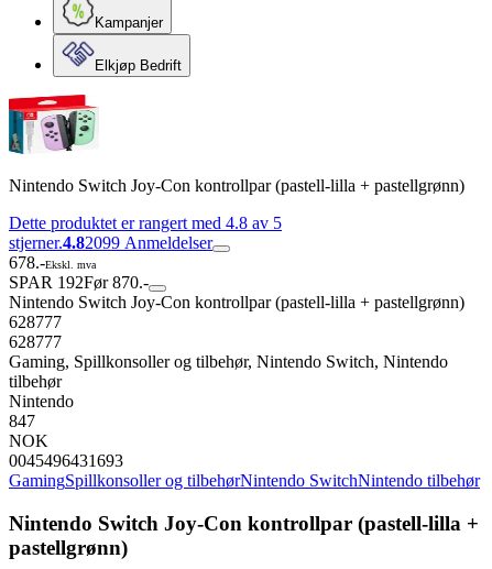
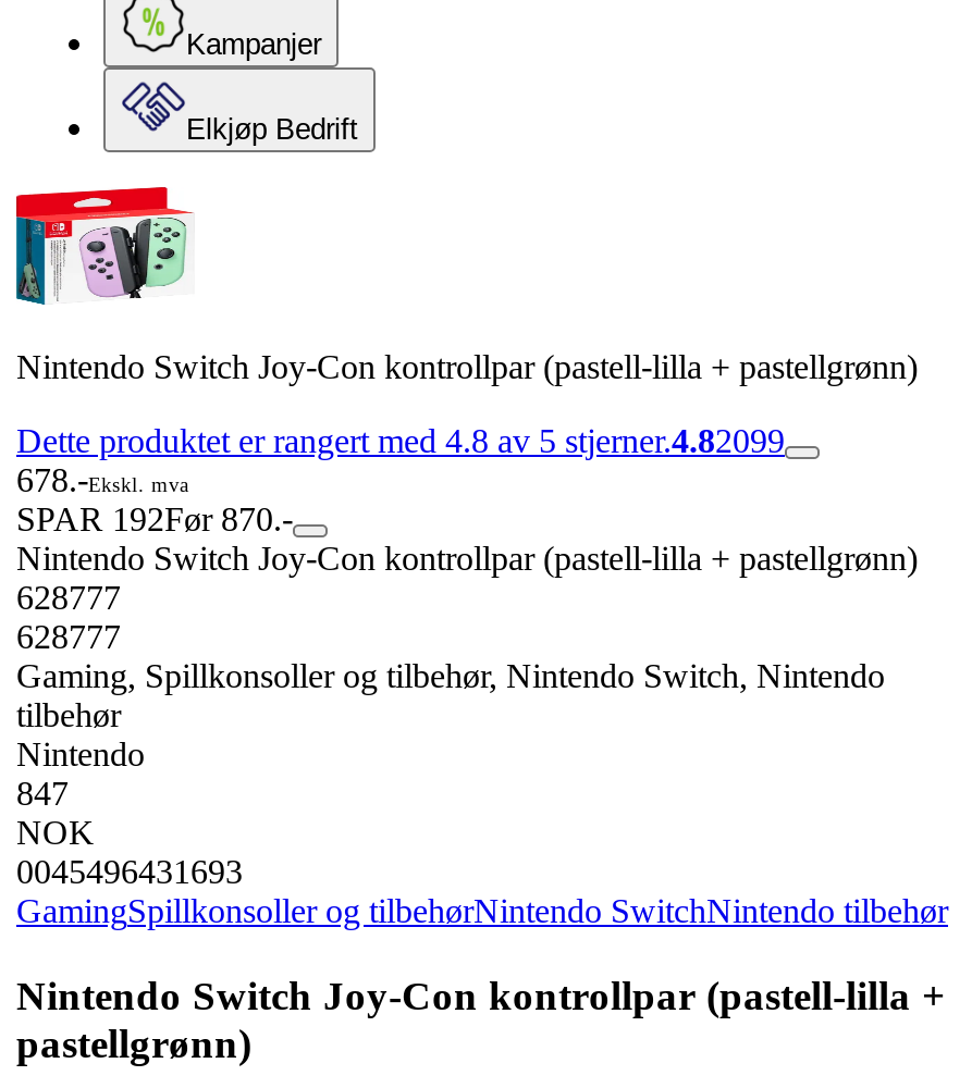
- Dette produktet er rangert med 4.8 av 5
- stjerner.4.82099 Anmeldelser
+ Dette produktet er rangert med 4.8 av 5 stjerner.4.82099
